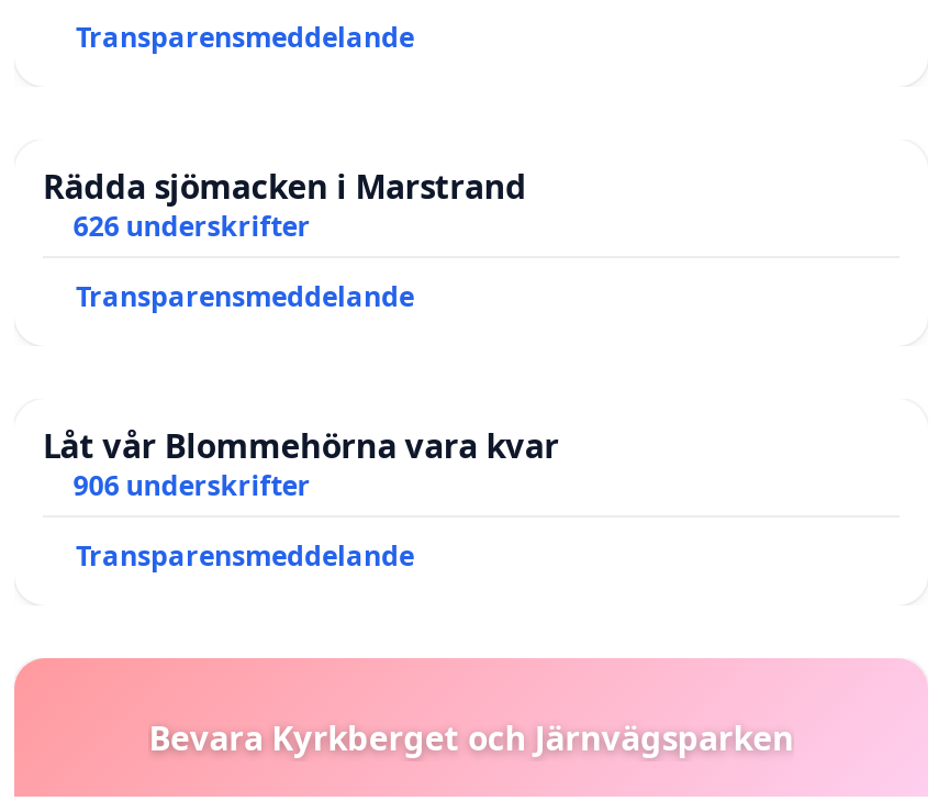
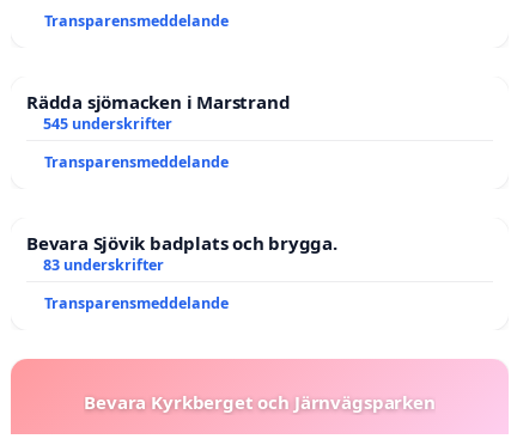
- 626 underskrifter
+ 545 underskrifter

- Låt vår Blommehörna vara kvar
- 906 underskrifter
+ Bevara Sjövik badplats och brygga.
+ 83 underskrifter
